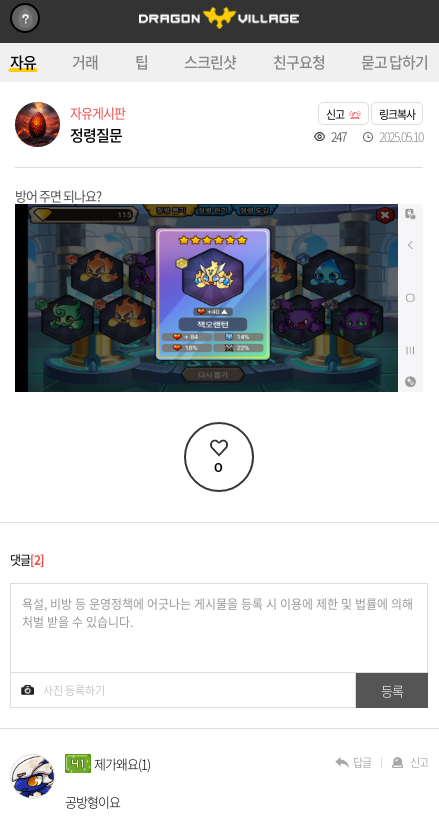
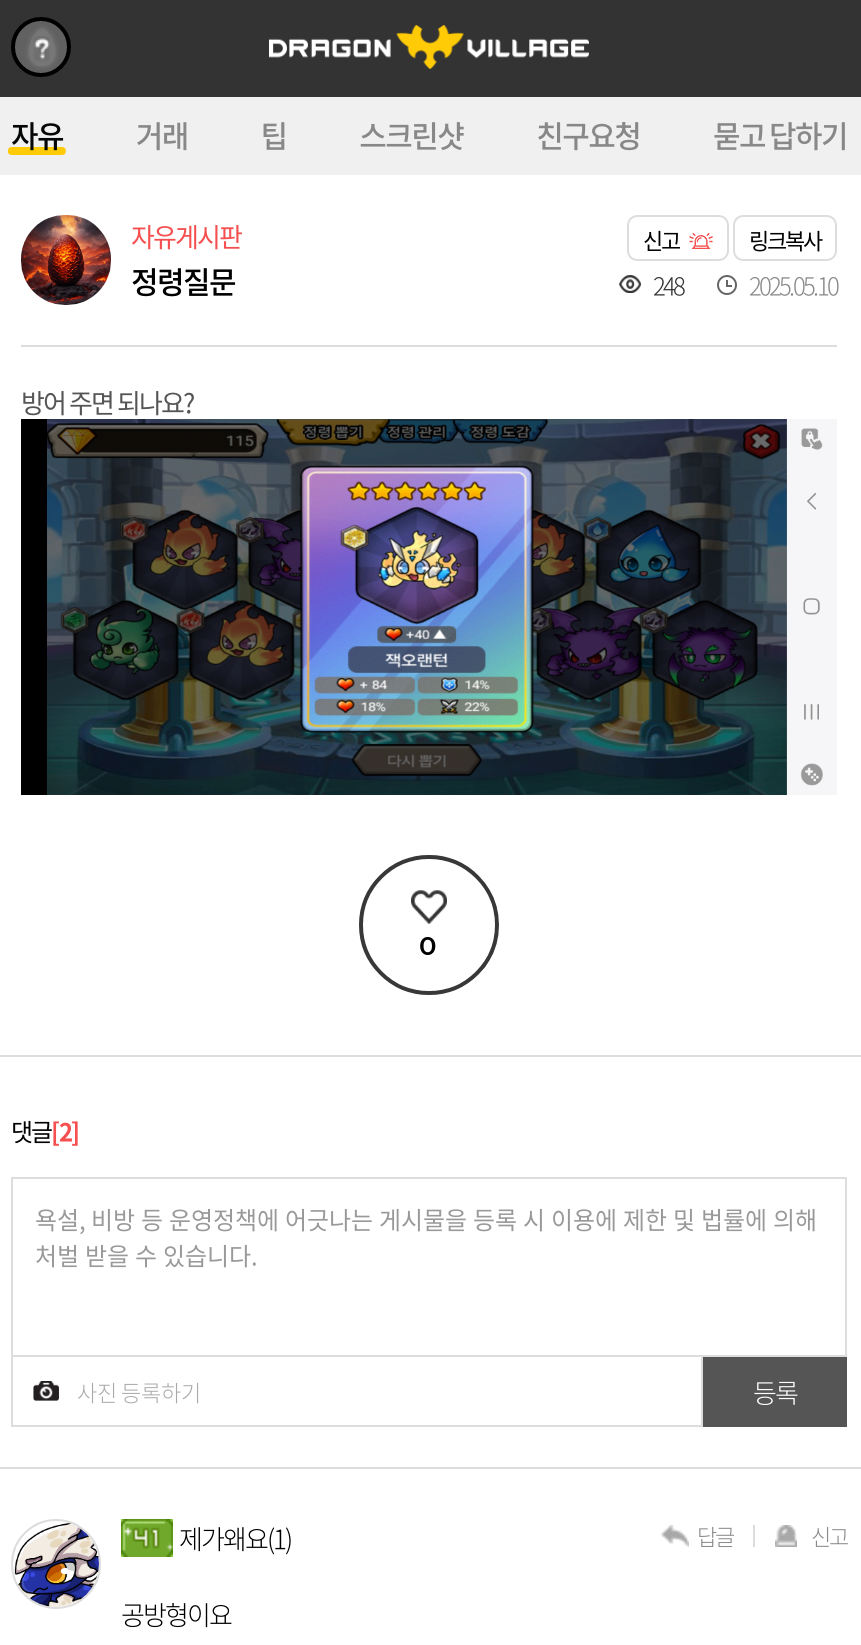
- 247 2025.05.10
+ 248 2025.05.10
